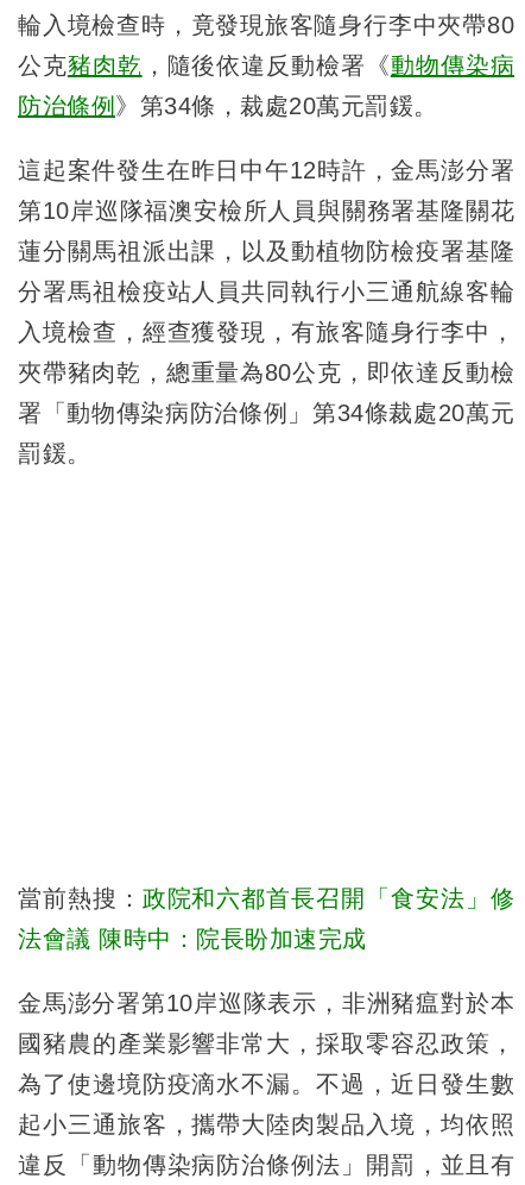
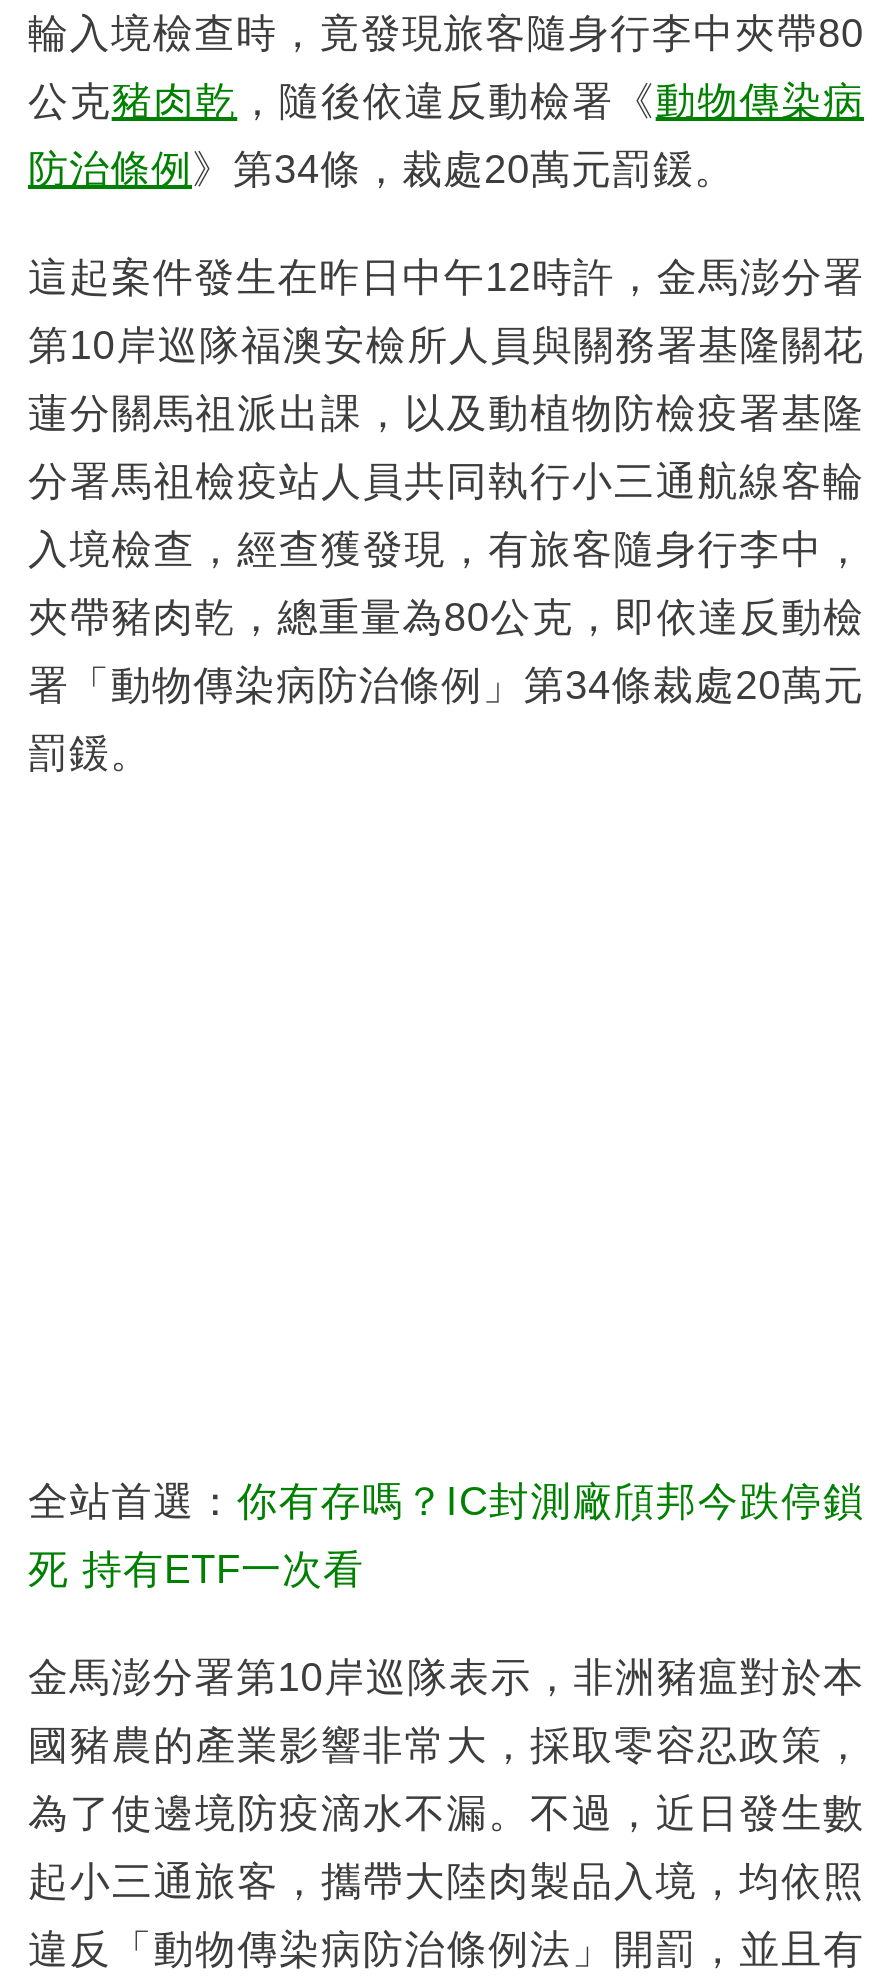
- 當前熱搜：政院和六都首長召開「食安法」修
+ 全站首選：你有存嗎？IC封測廠頎邦今跌停鎖

- 法會議 陳時中：院長盼加速完成
+ 死 持有ETF一次看
